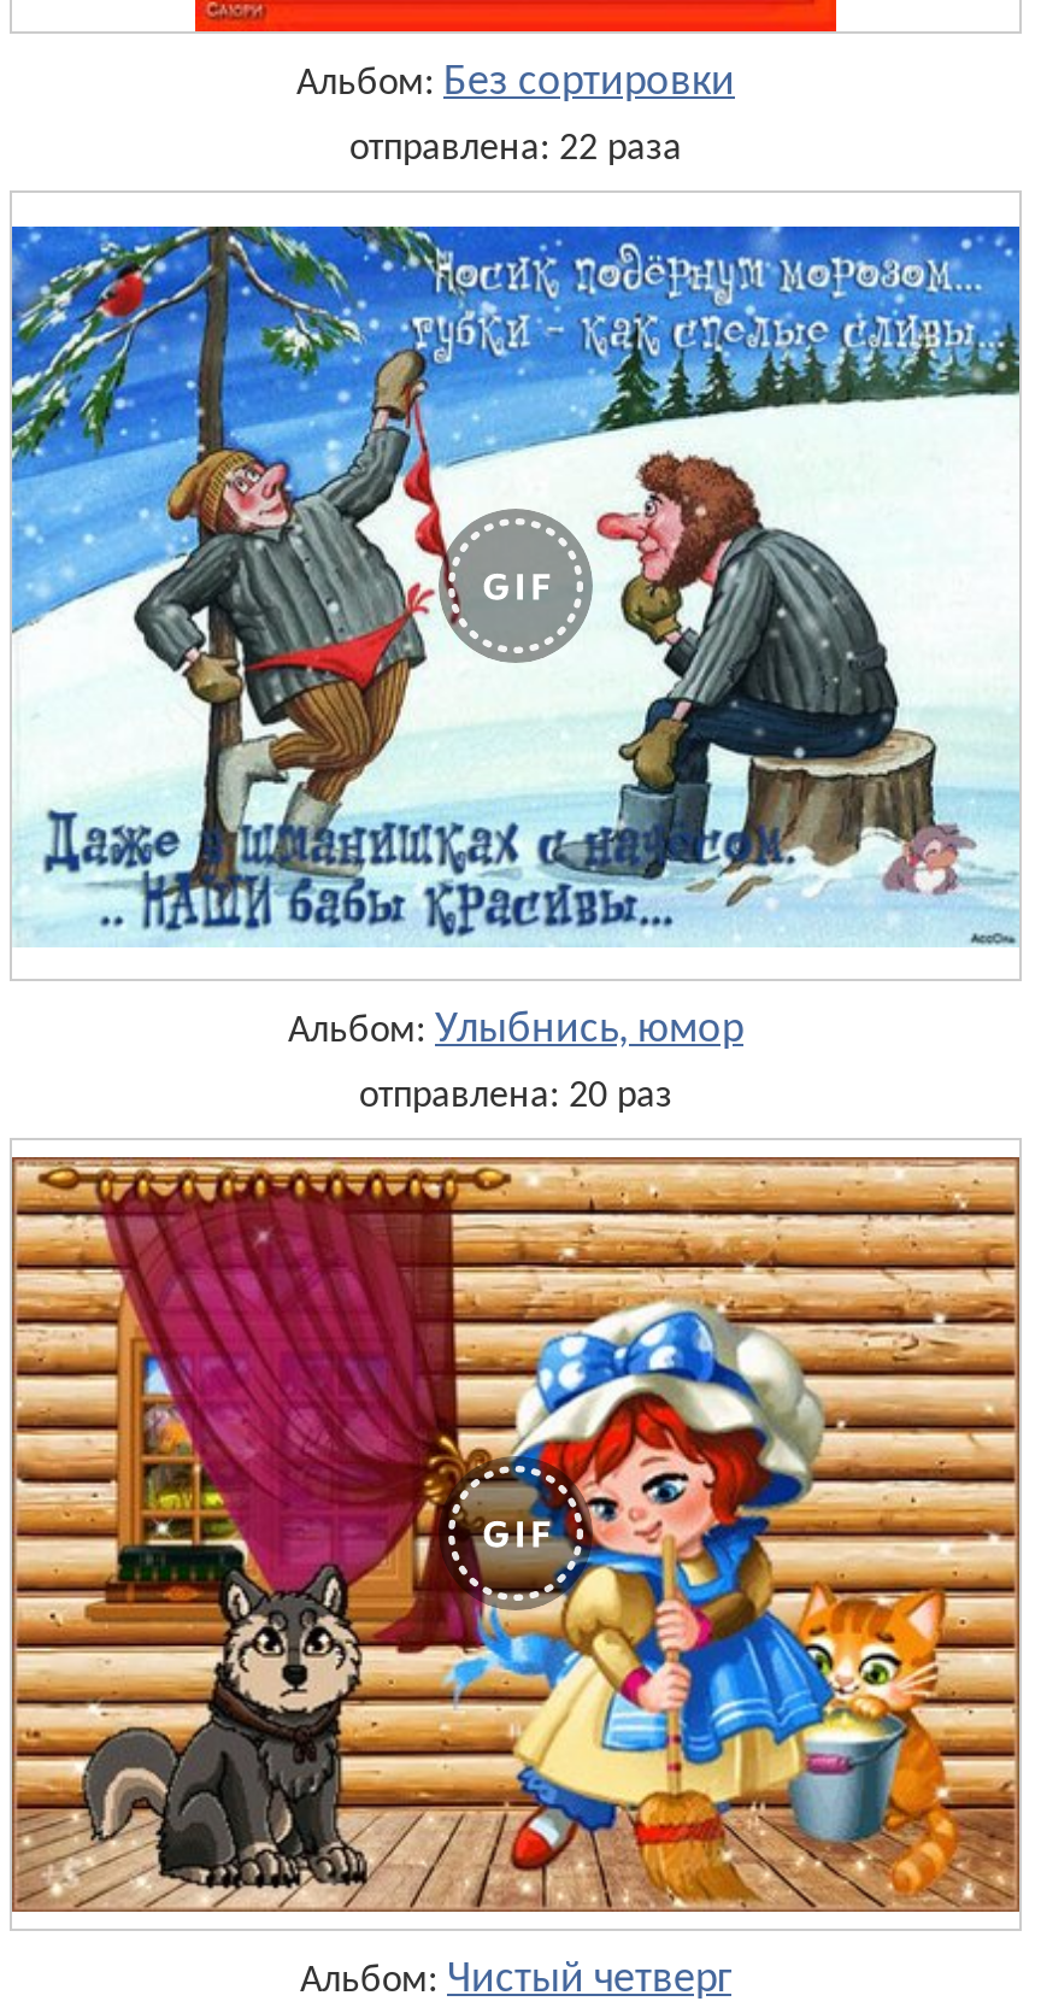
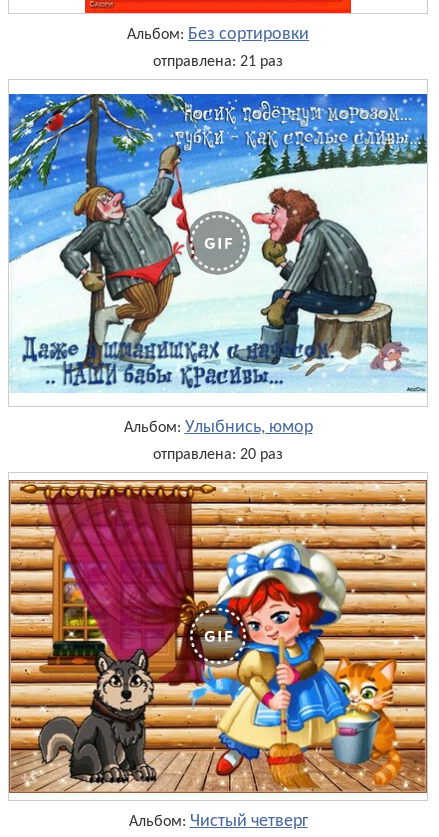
- отправлена: 22 раза
+ отправлена: 21 раз
